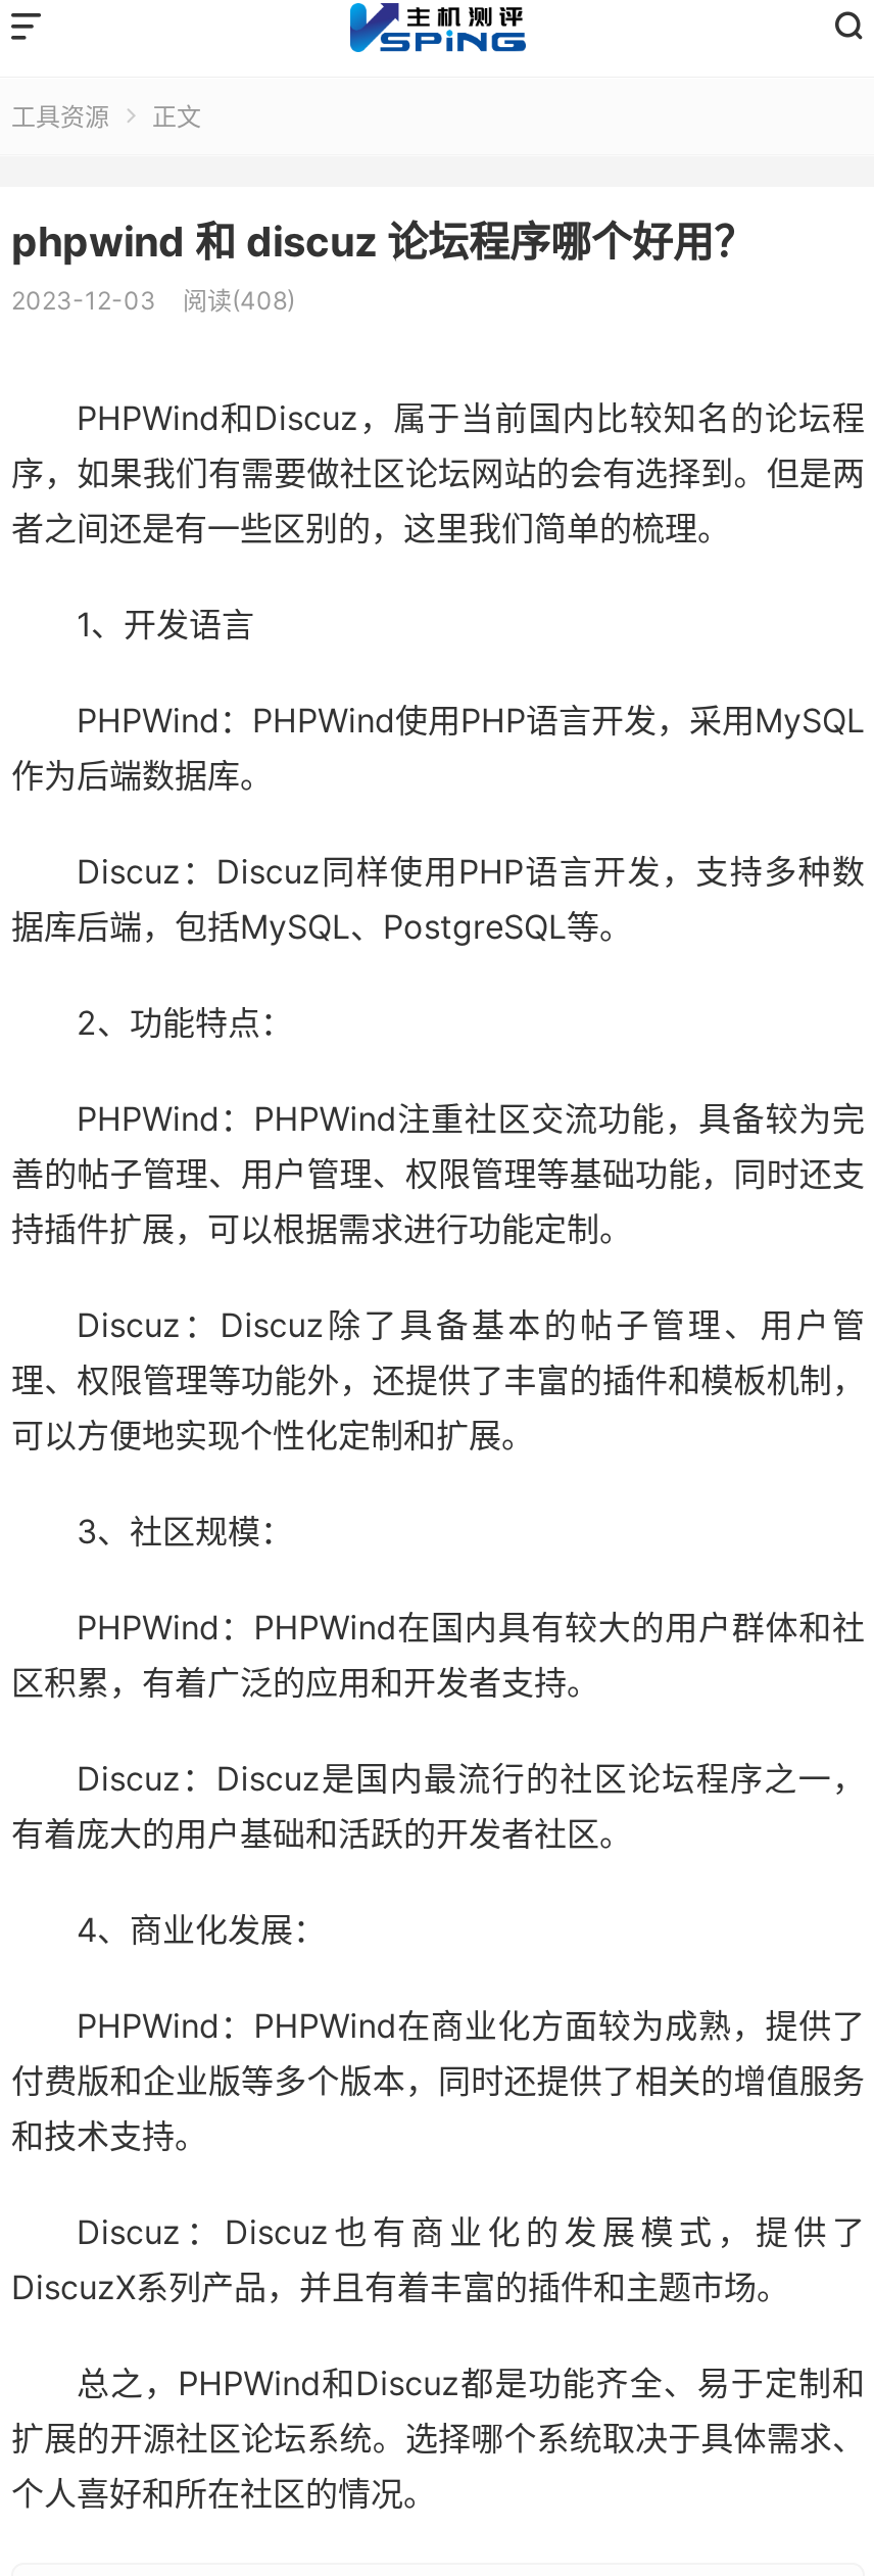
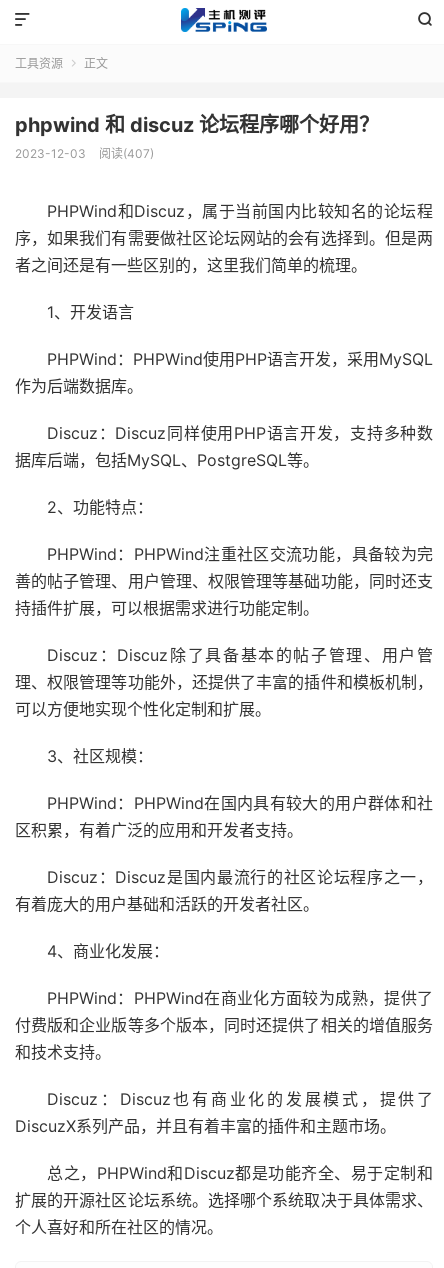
- 2023-12-03 阅读(408)
+ 2023-12-03 阅读(407)
